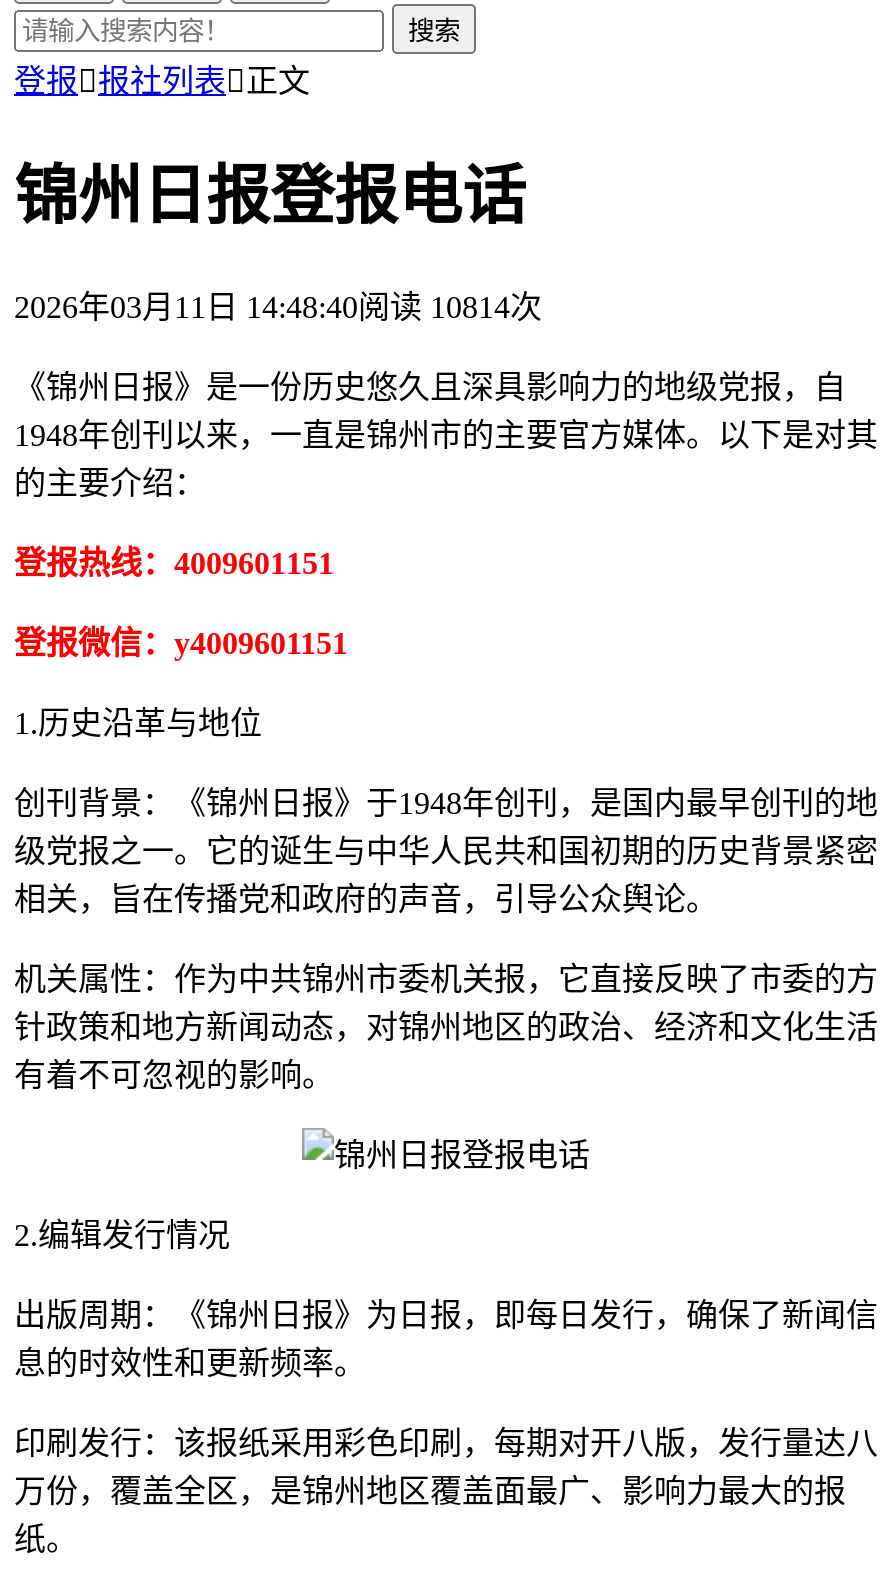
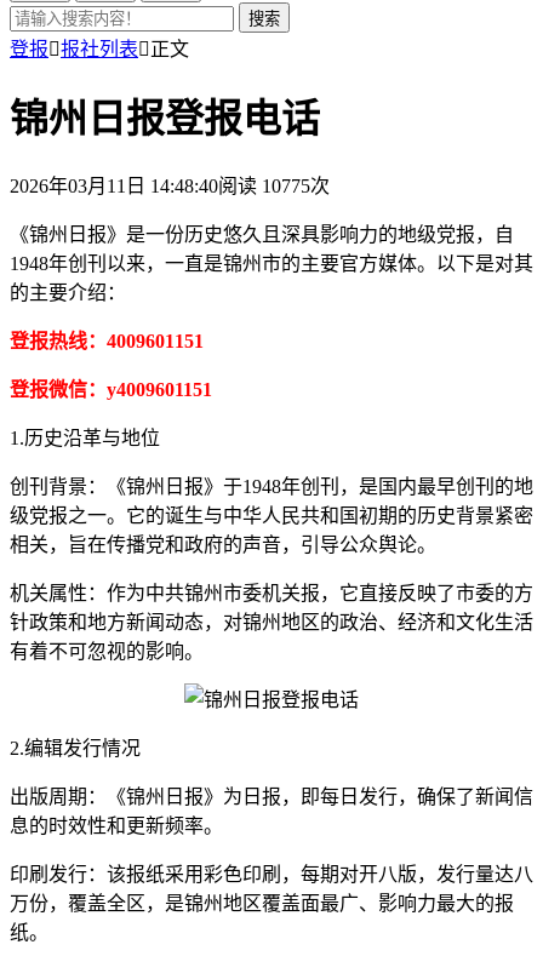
- 2026年03月11日 14:48:40阅读 10814次
+ 2026年03月11日 14:48:40阅读 10775次
